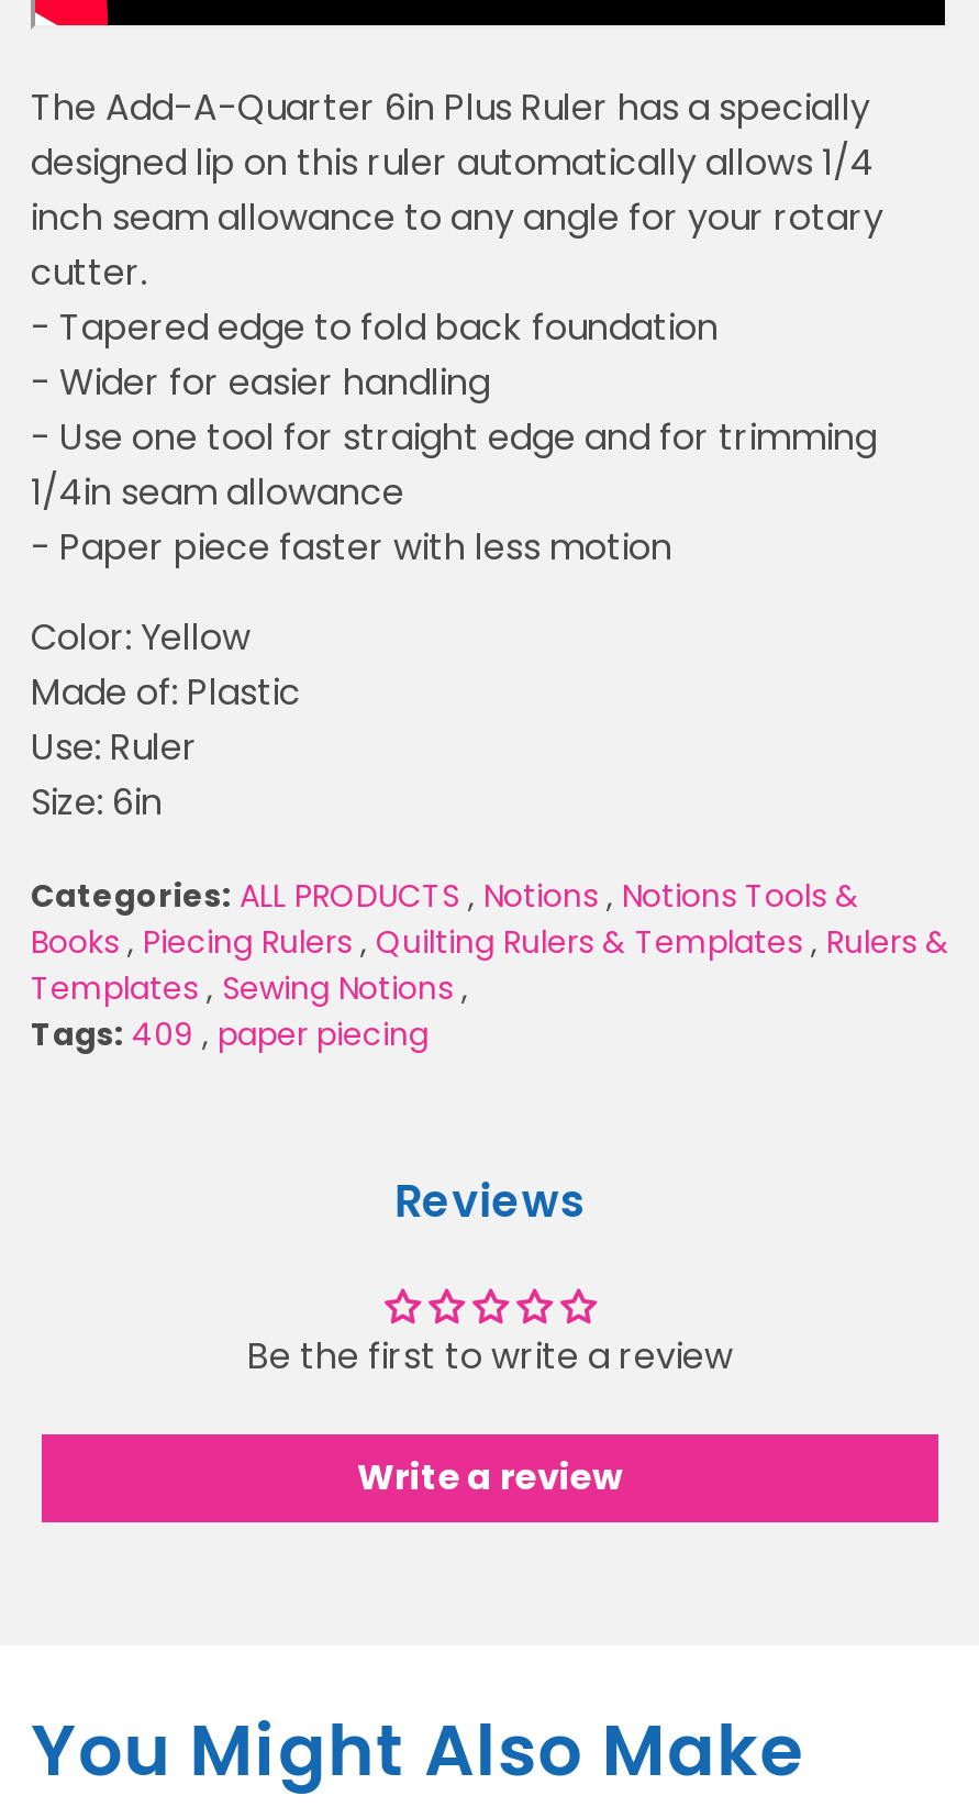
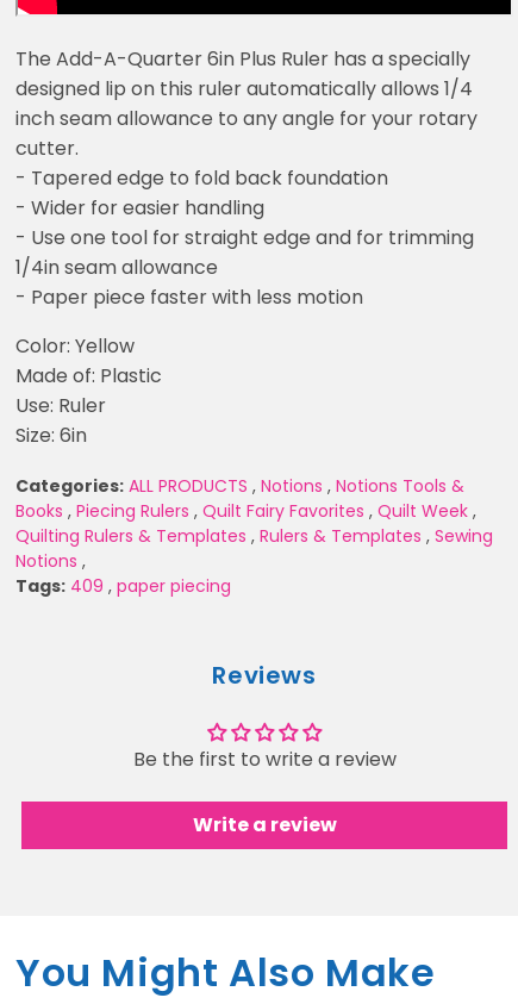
- Books , Piecing Rulers , Quilting Rulers & Templates , Rulers &
- Templates , Sewing Notions ,
+ Books , Piecing Rulers , Quilt Fairy Favorites , Quilt Week ,
+ Quilting Rulers & Templates , Rulers & Templates , Sewing
+ Notions ,
